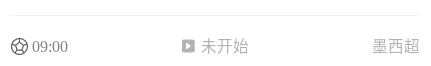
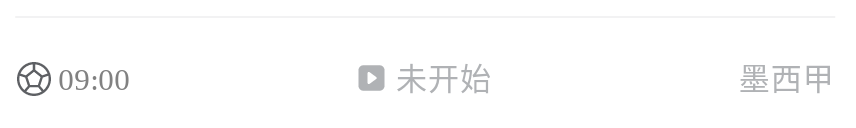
- 墨西超
+ 墨西甲
